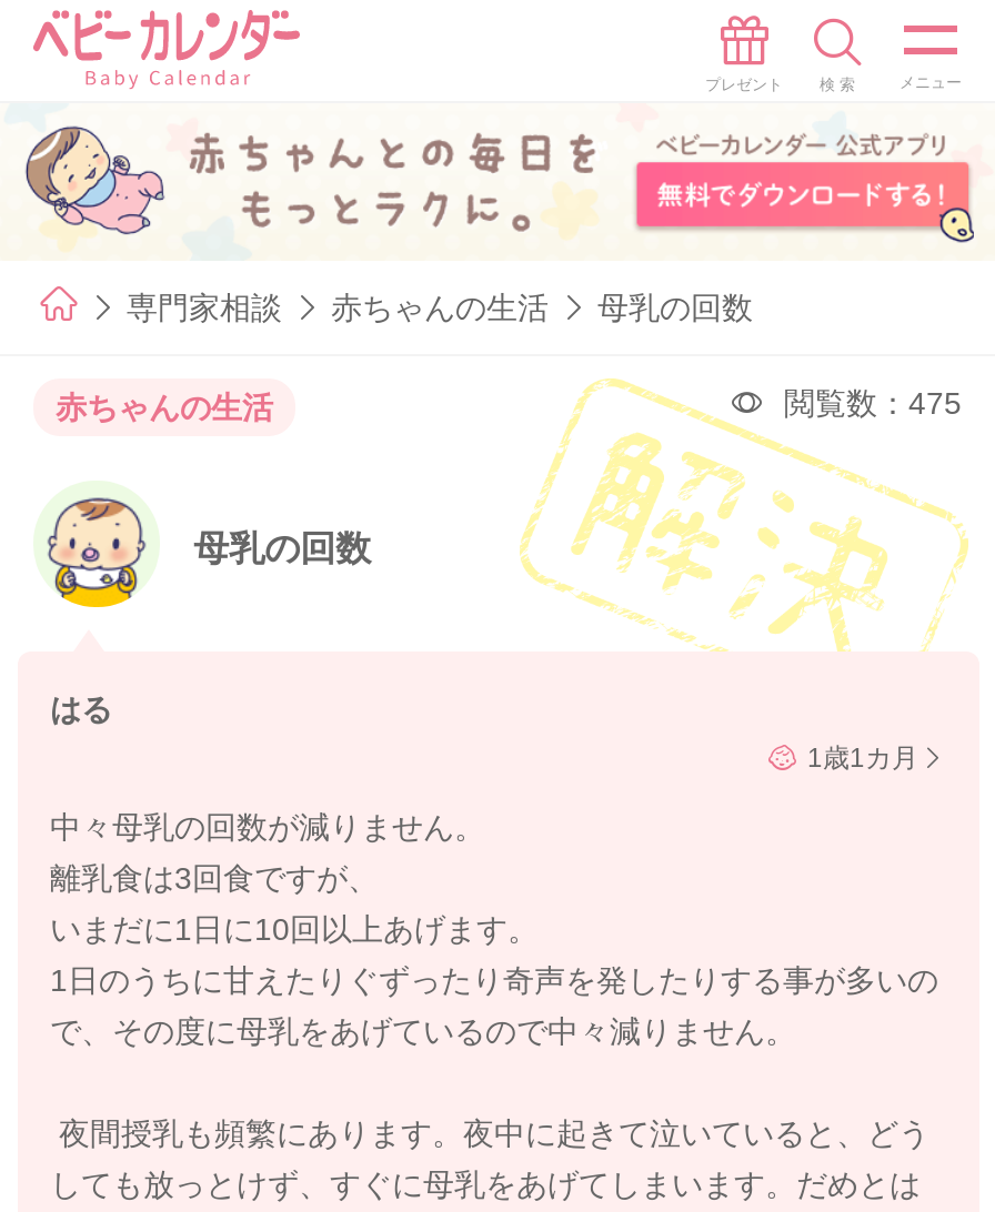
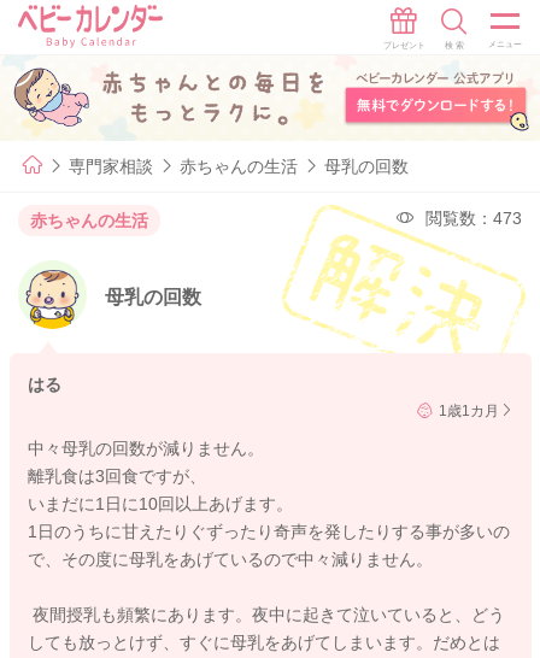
- 閲覧数：475
+ 閲覧数：473
